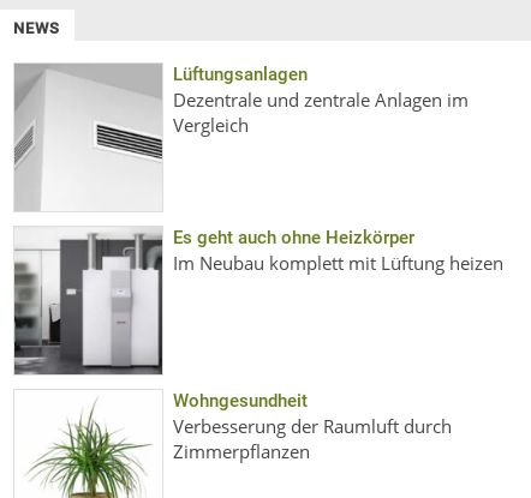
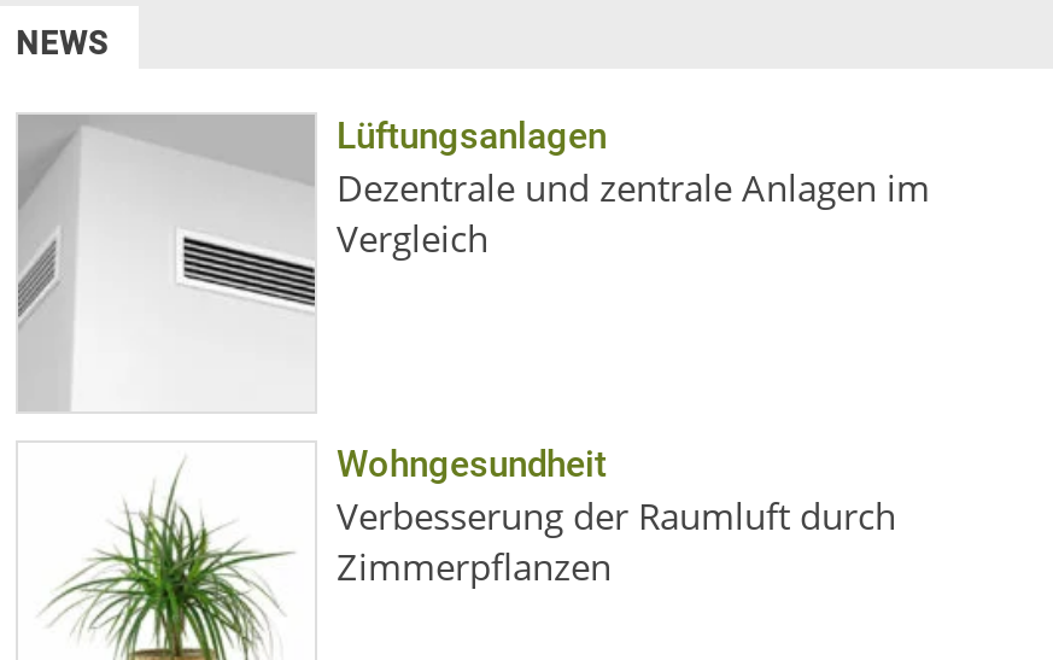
- [image]
- Es geht auch ohne Heizkörper
- Im Neubau komplett mit Lüftung heizen
